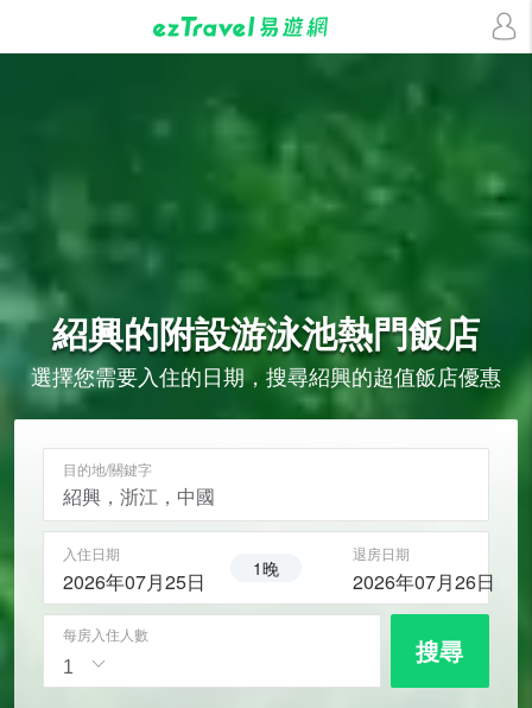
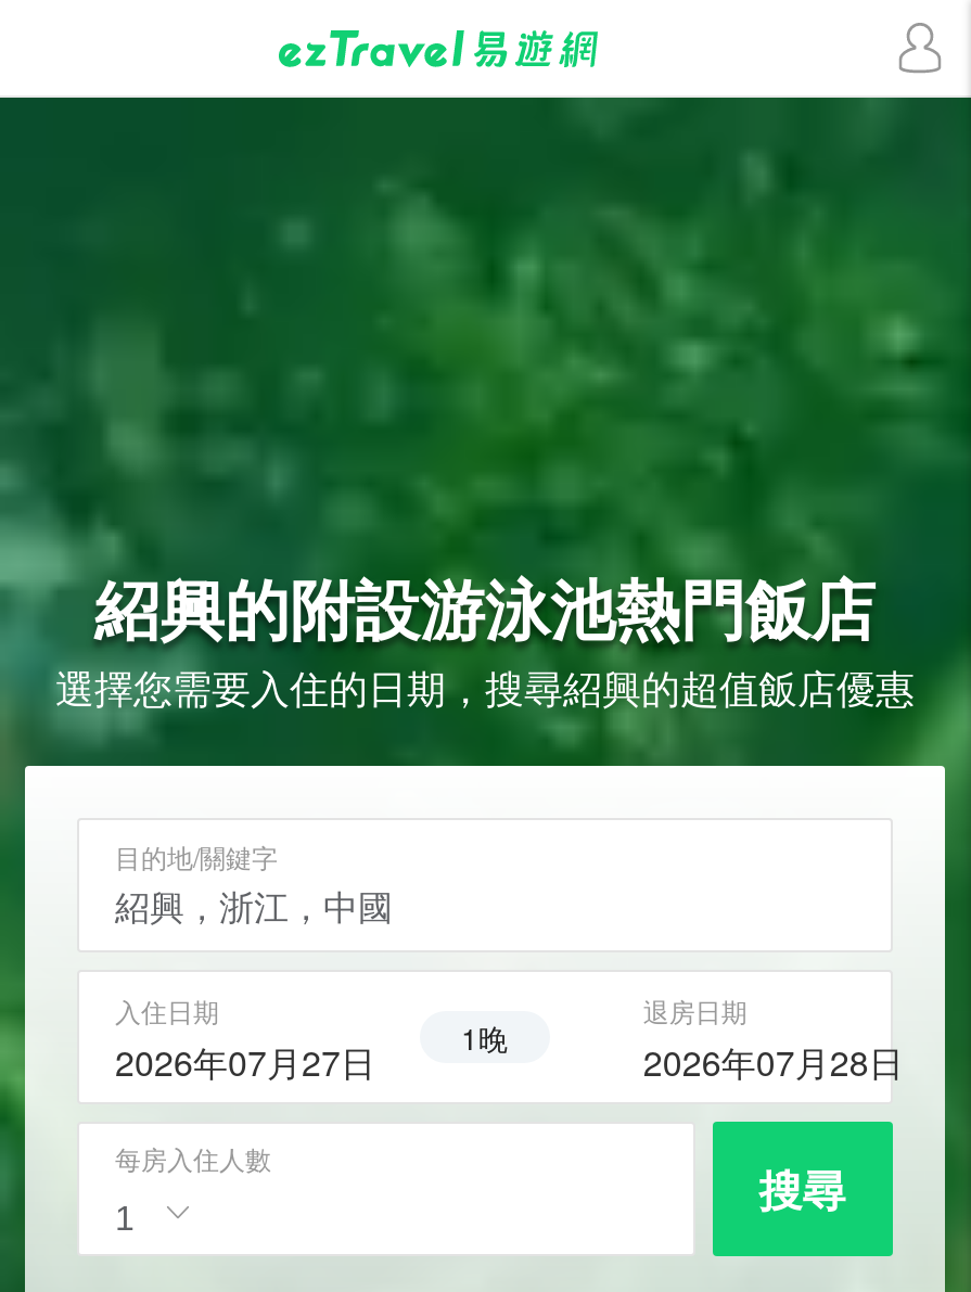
- 2026年07月25日 1晚
+ 2026年07月27日 1晚

- 2026年07月26日
+ 2026年07月28日
